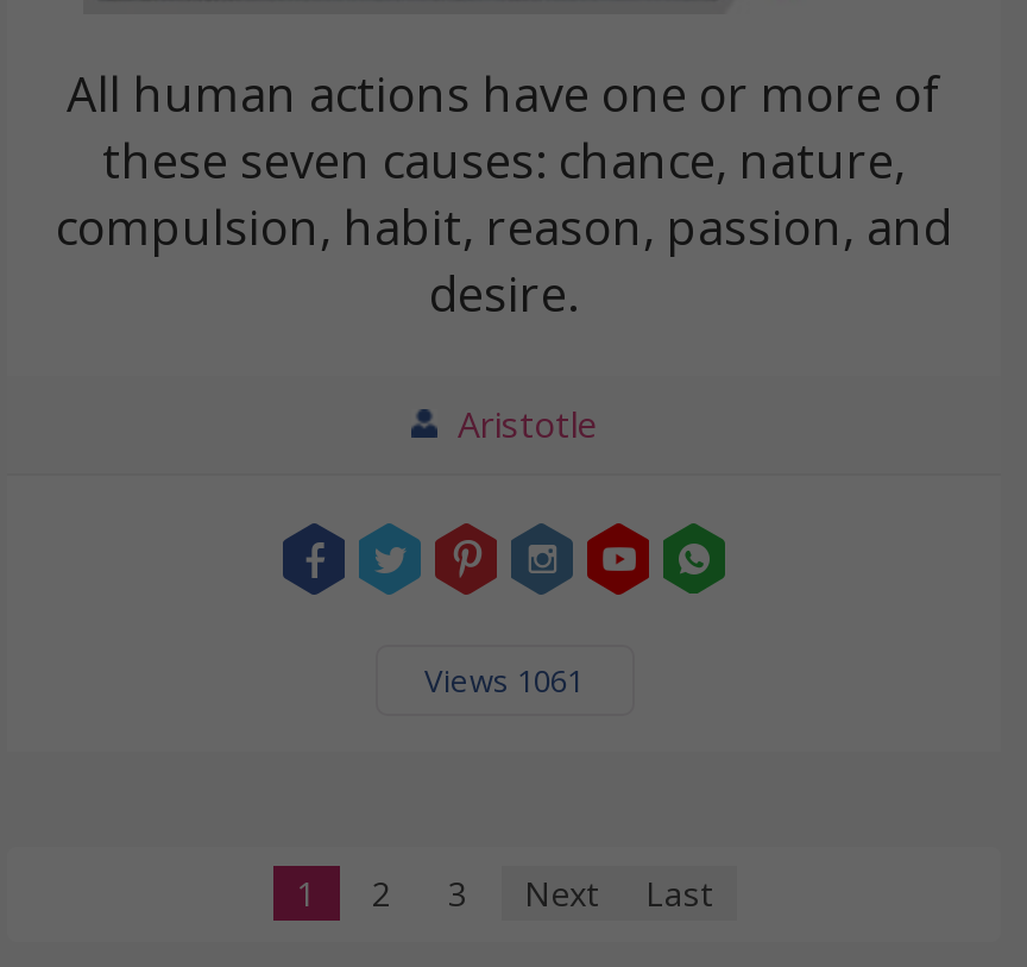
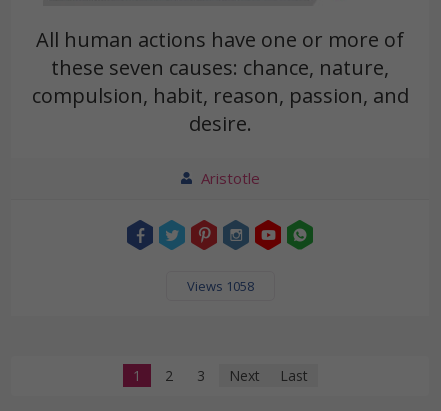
- Views 1061
+ Views 1058
